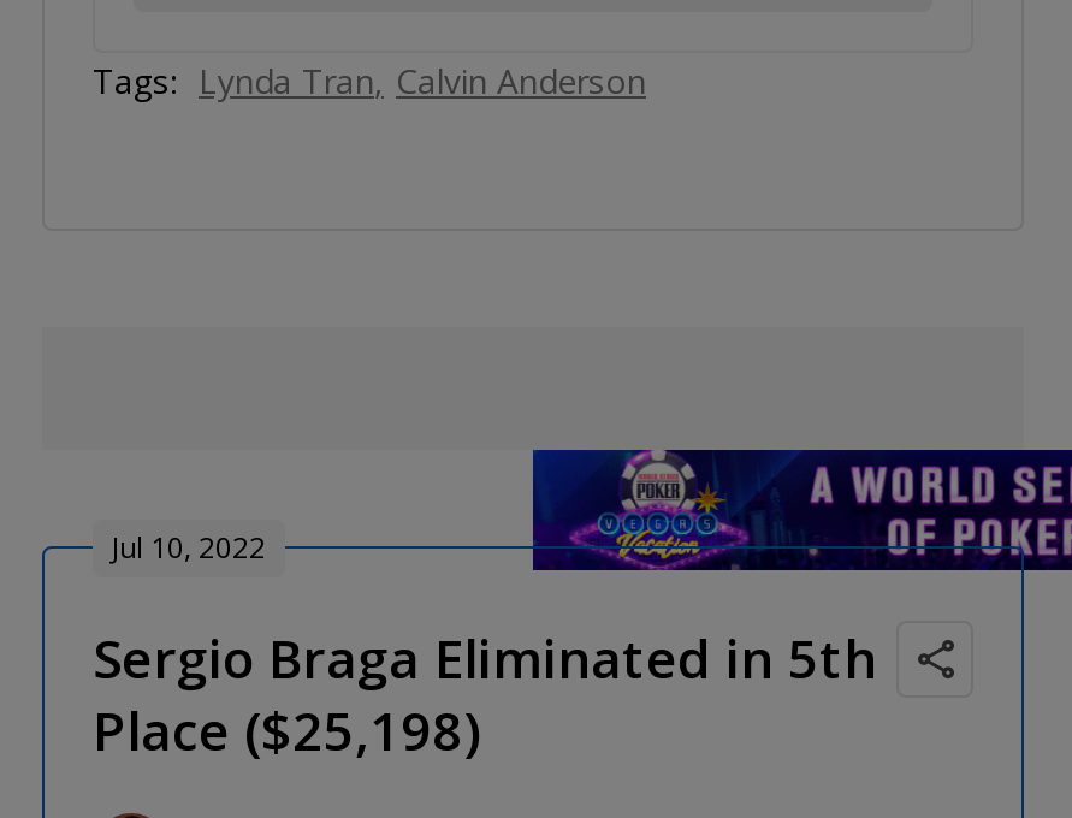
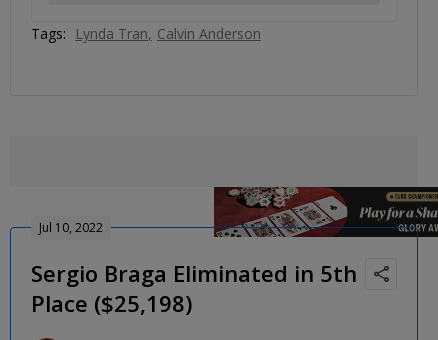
- [image]
+ [image]
